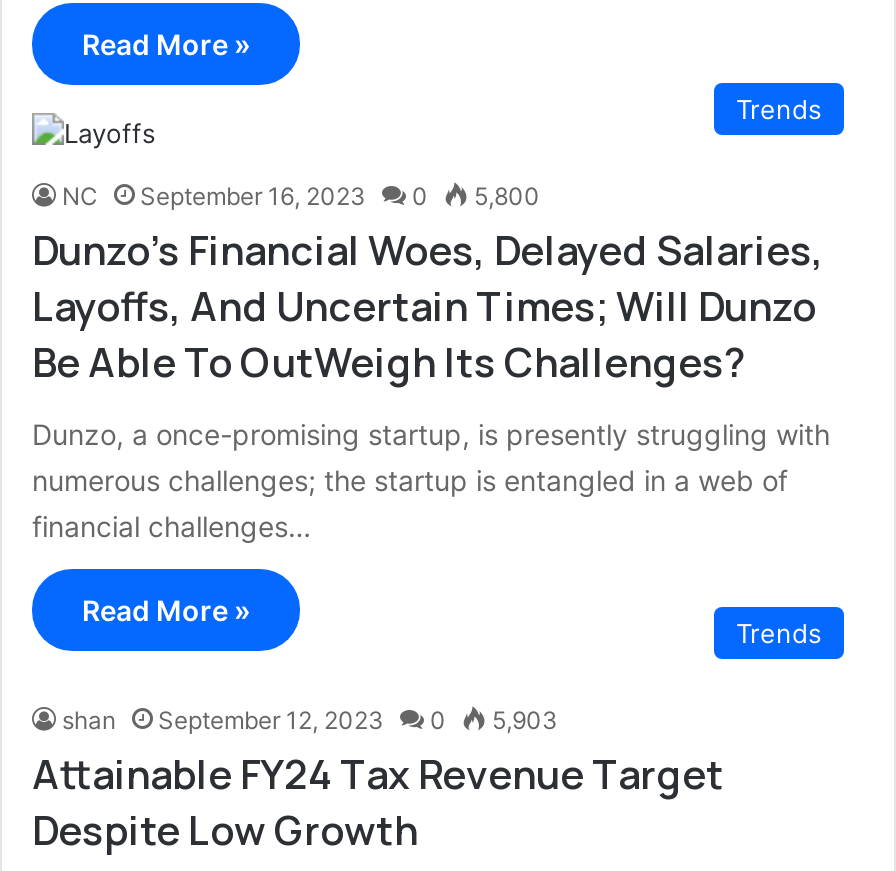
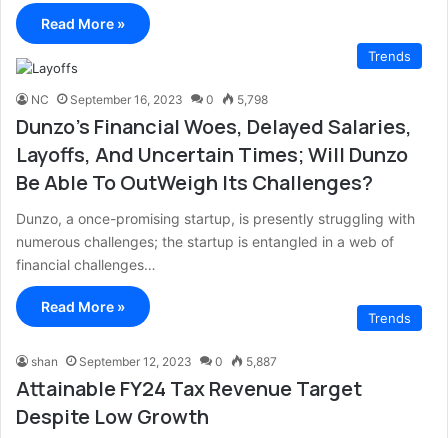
- NC September 16, 2023 0 5,800
+ NC September 16, 2023 0 5,798

- shan September 12, 2023 0 5,903
+ shan September 12, 2023 0 5,887
